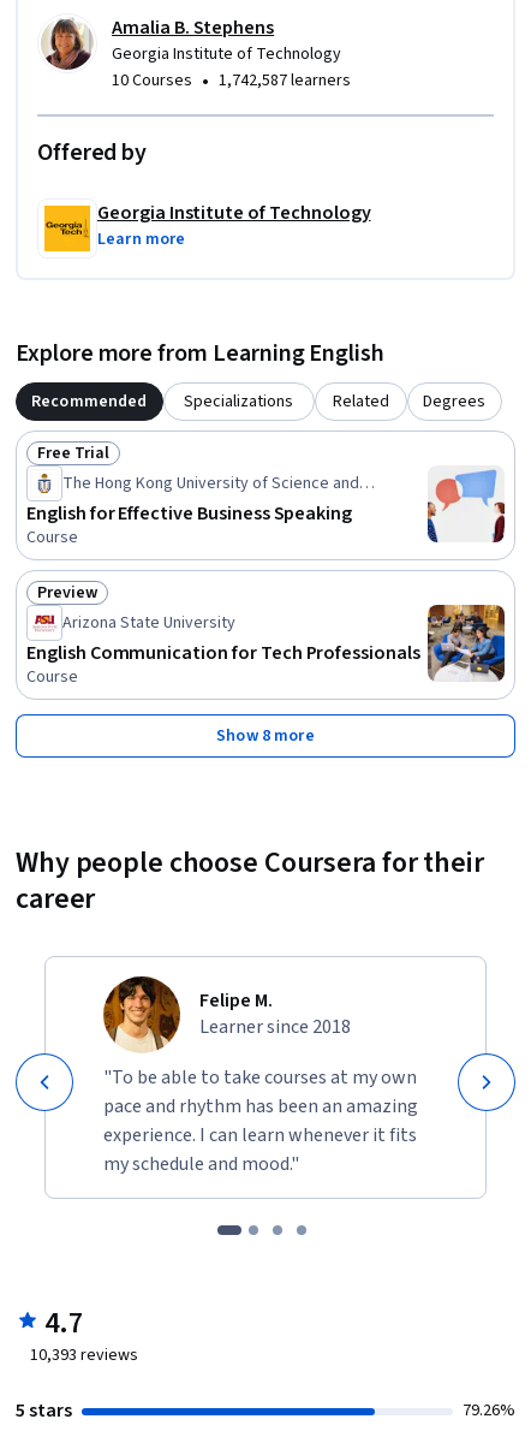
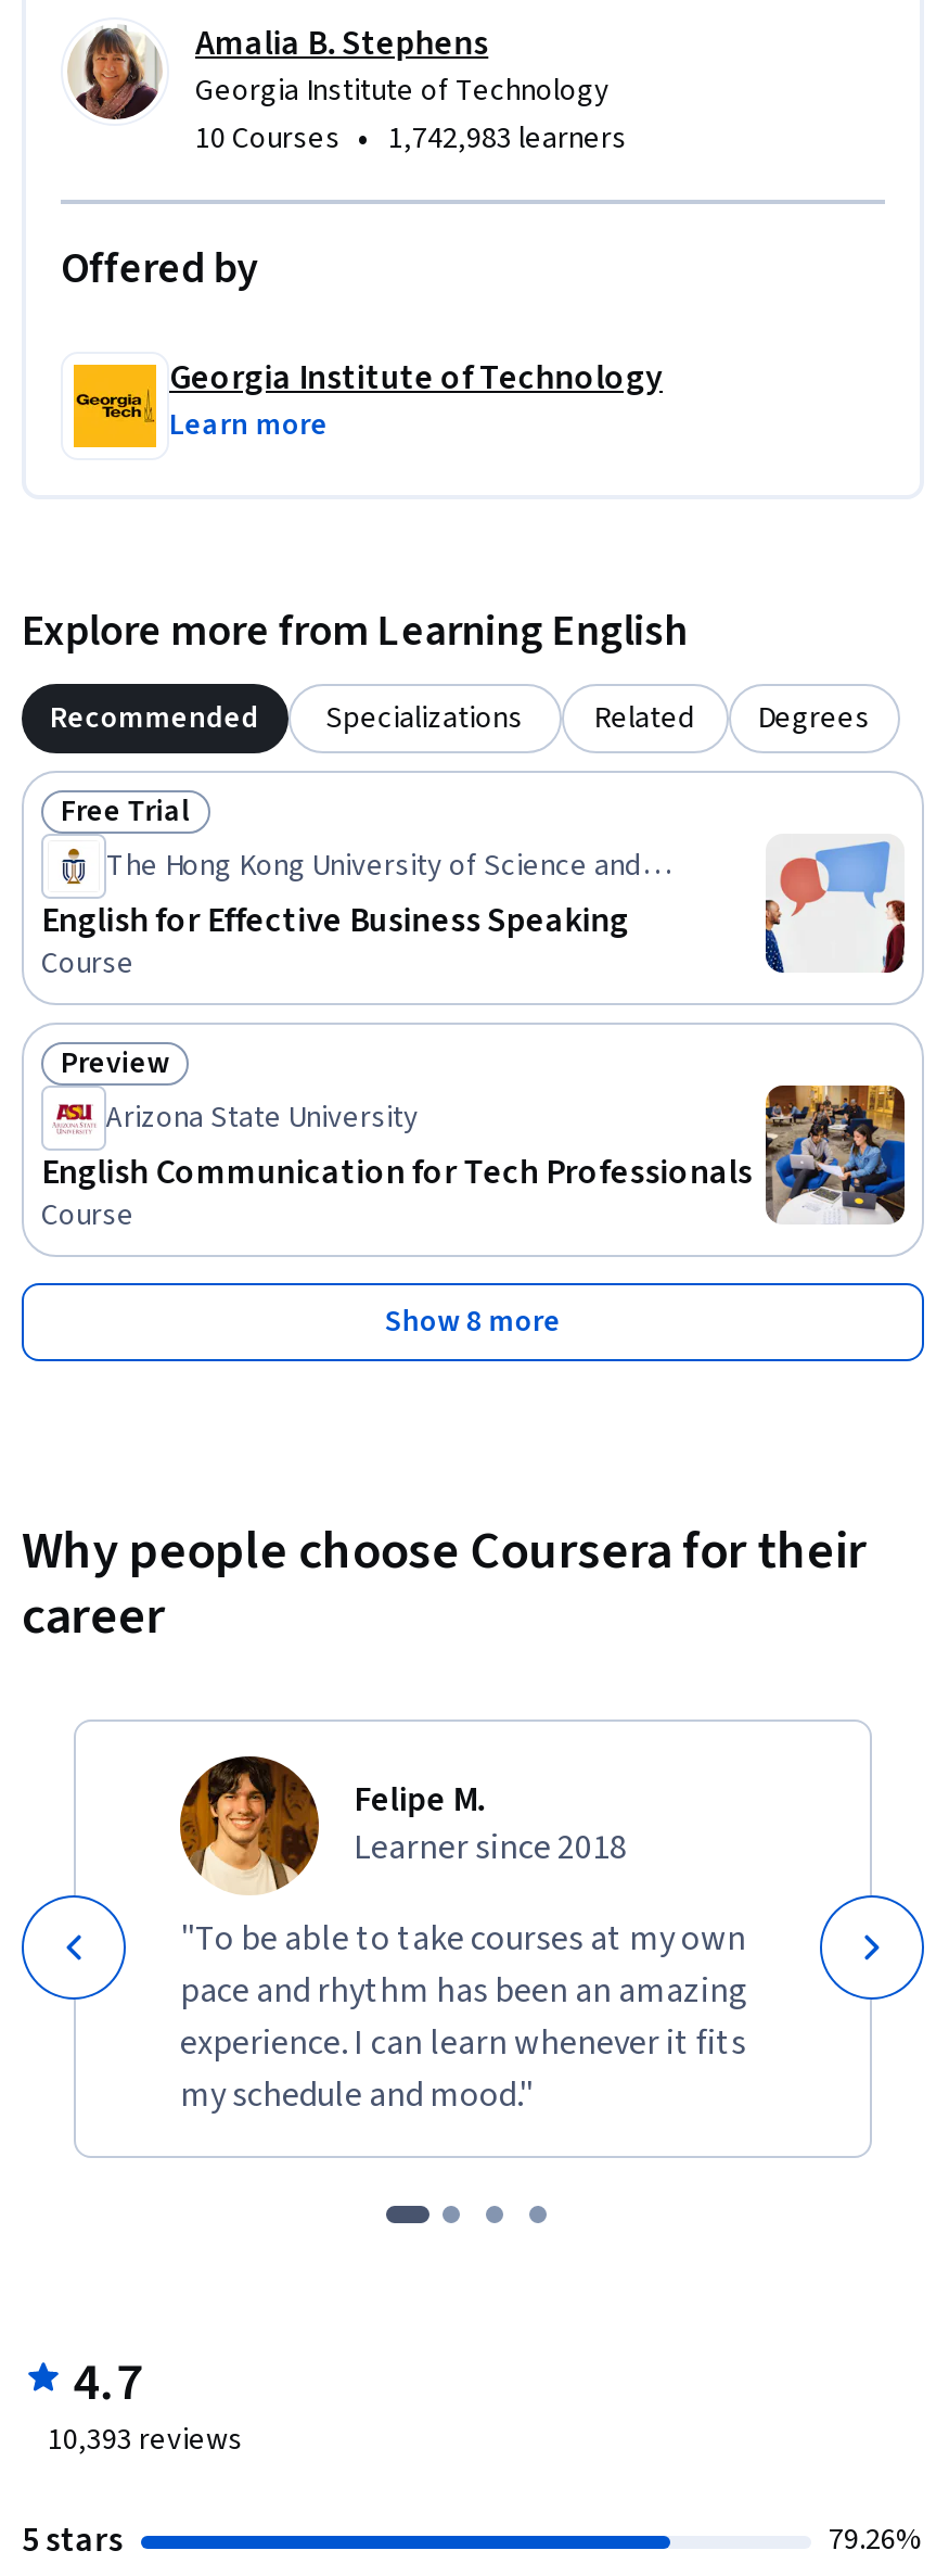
- 10 Courses • 1,742,587 learners
+ 10 Courses • 1,742,983 learners
